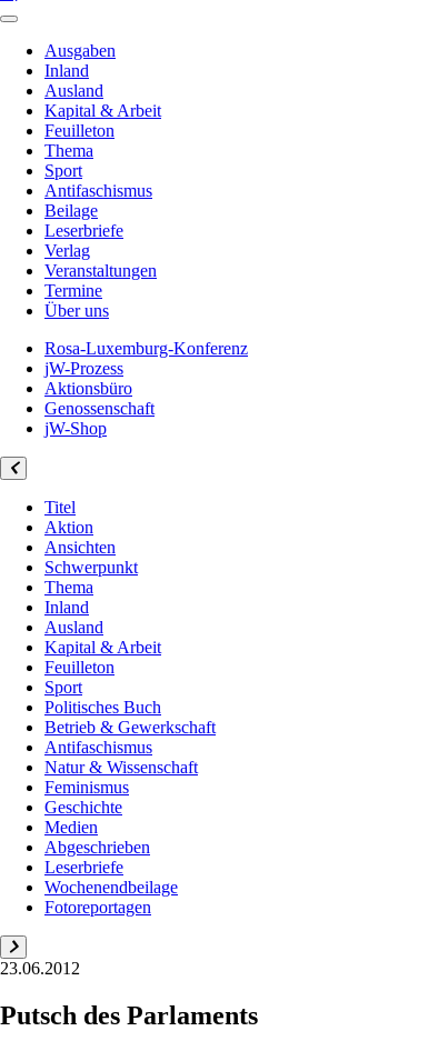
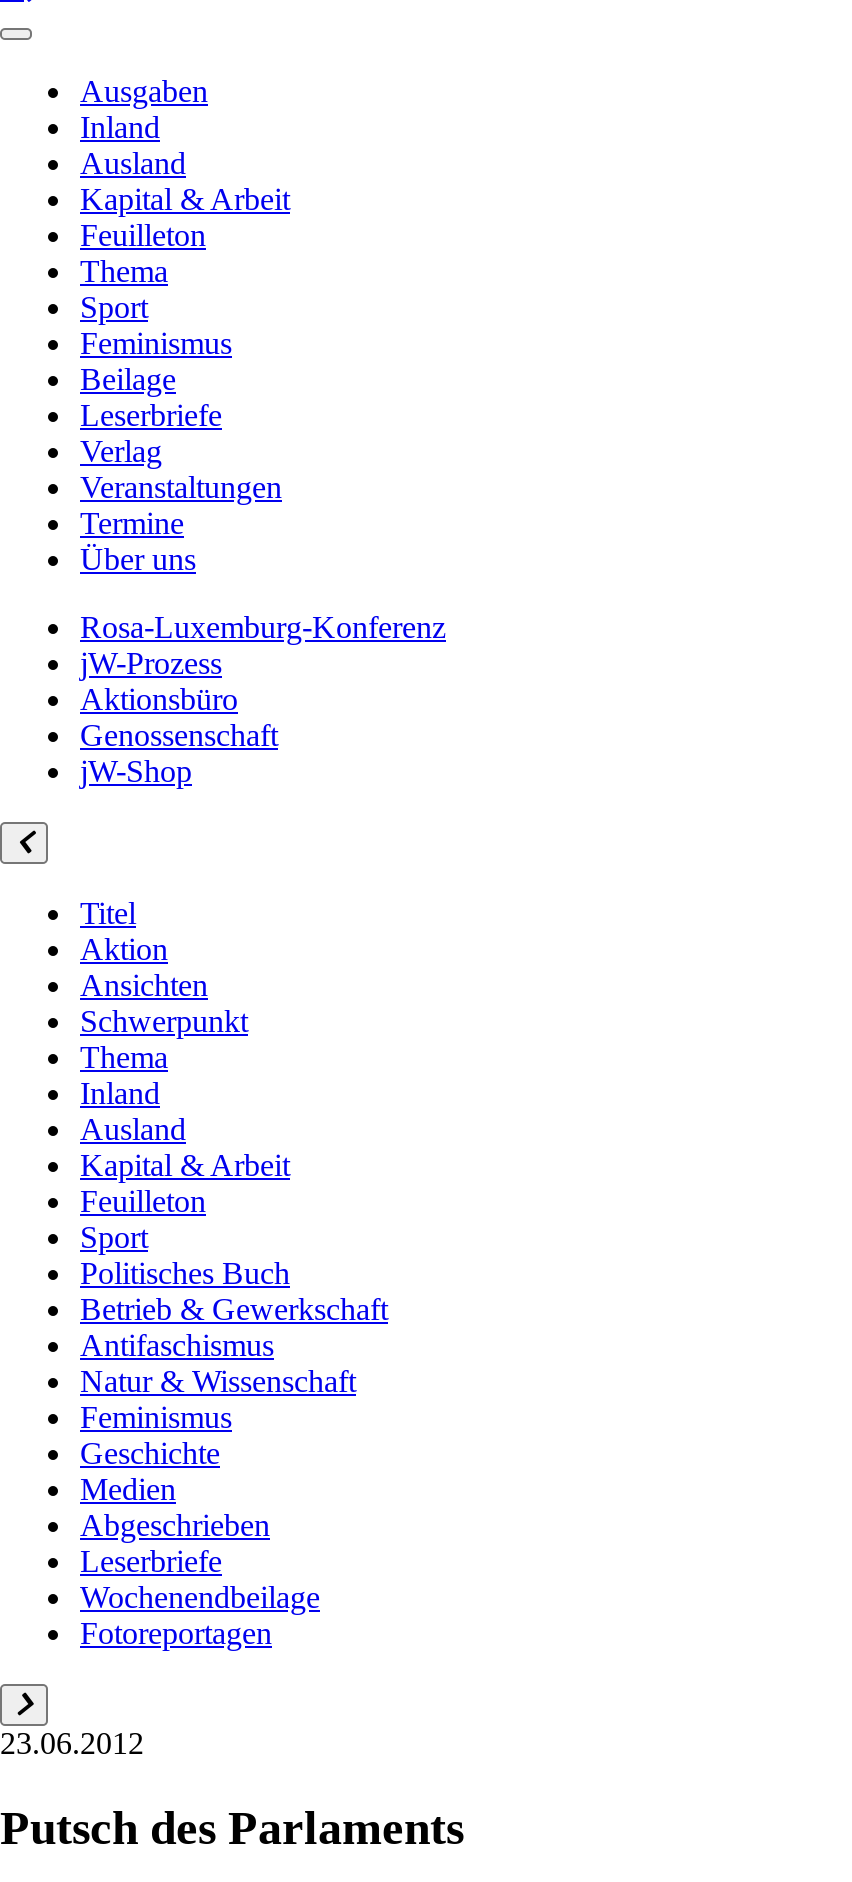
- Antifaschismus
+ Feminismus
